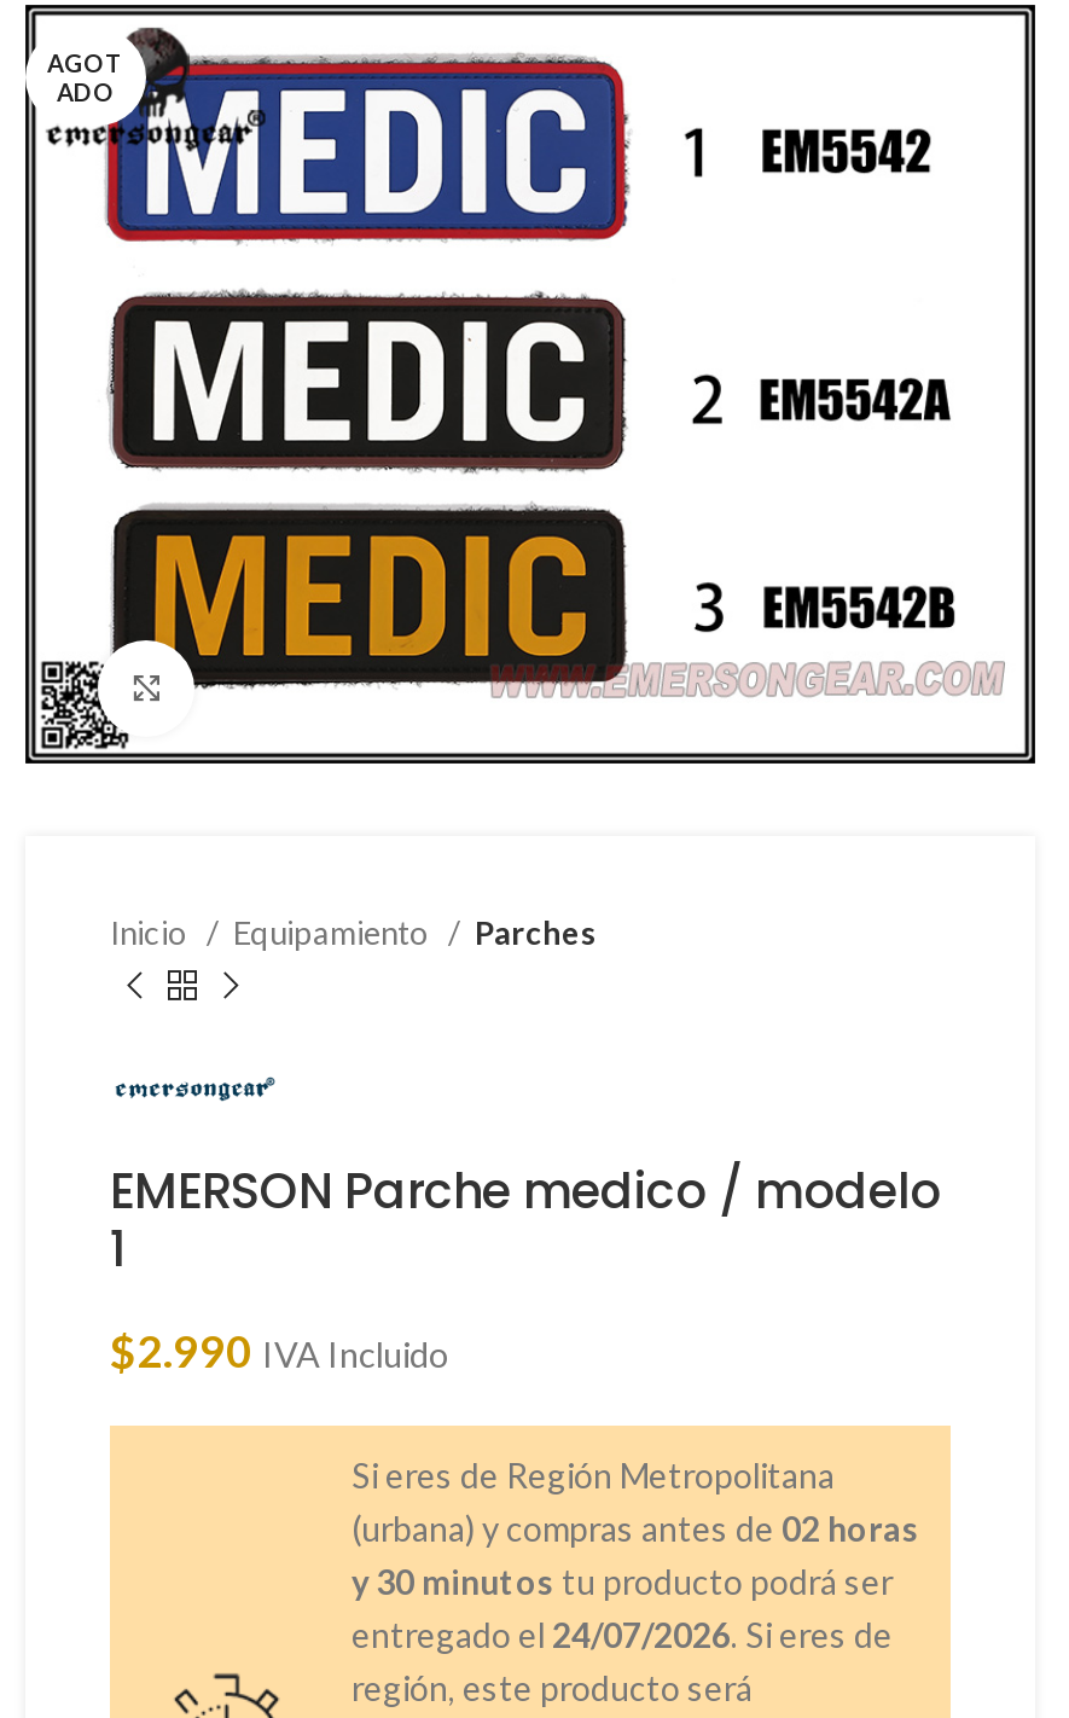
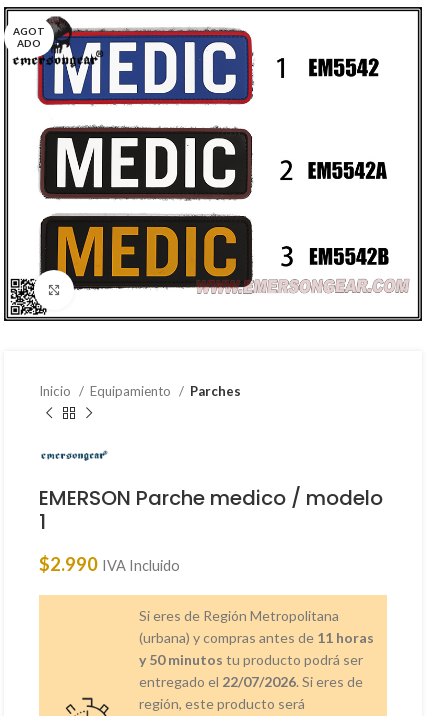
- (urbana) y compras antes de 02 horas
+ (urbana) y compras antes de 11 horas

- y 30 minutos tu producto podrá ser
+ y 50 minutos tu producto podrá ser

- entregado el 24/07/2026. Si eres de
+ entregado el 22/07/2026. Si eres de
